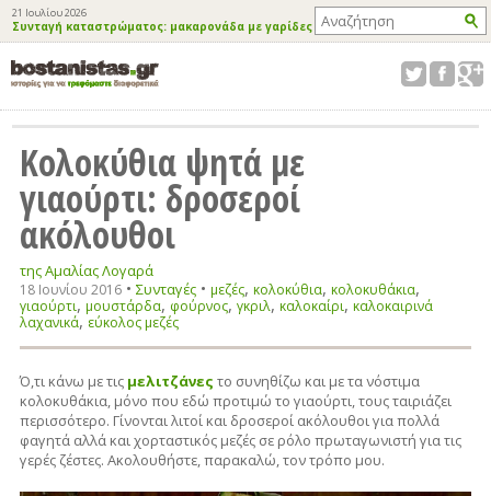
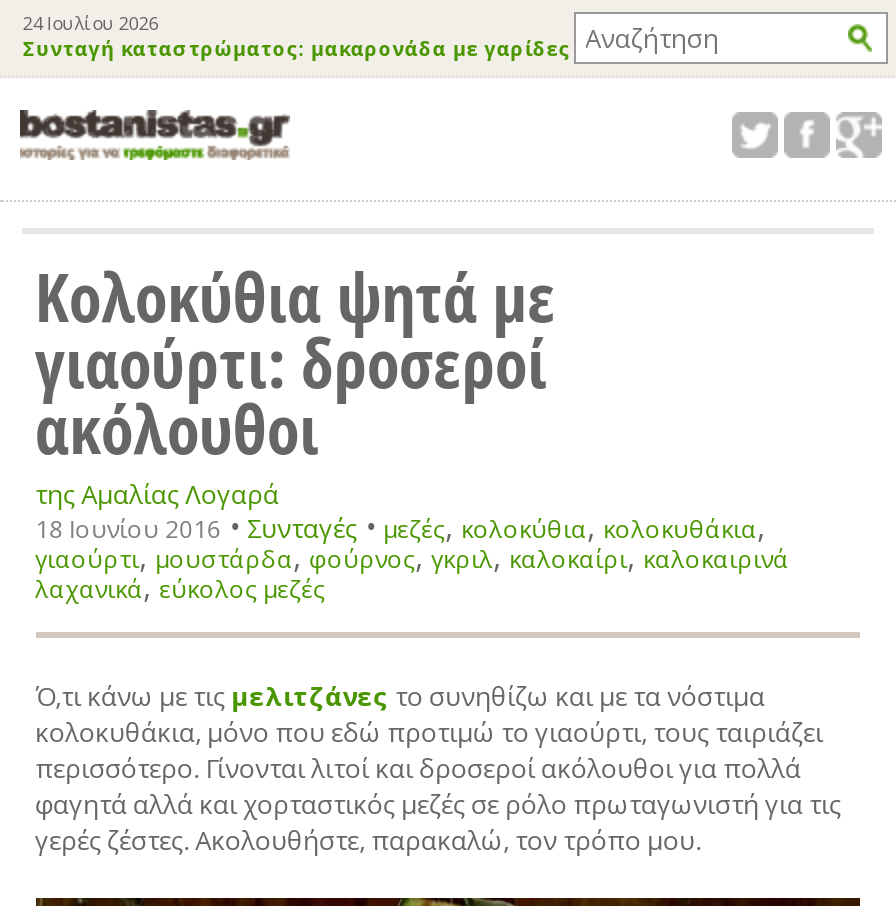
- 21 Ιουλίου 2026
+ 24 Ιουλίου 2026
